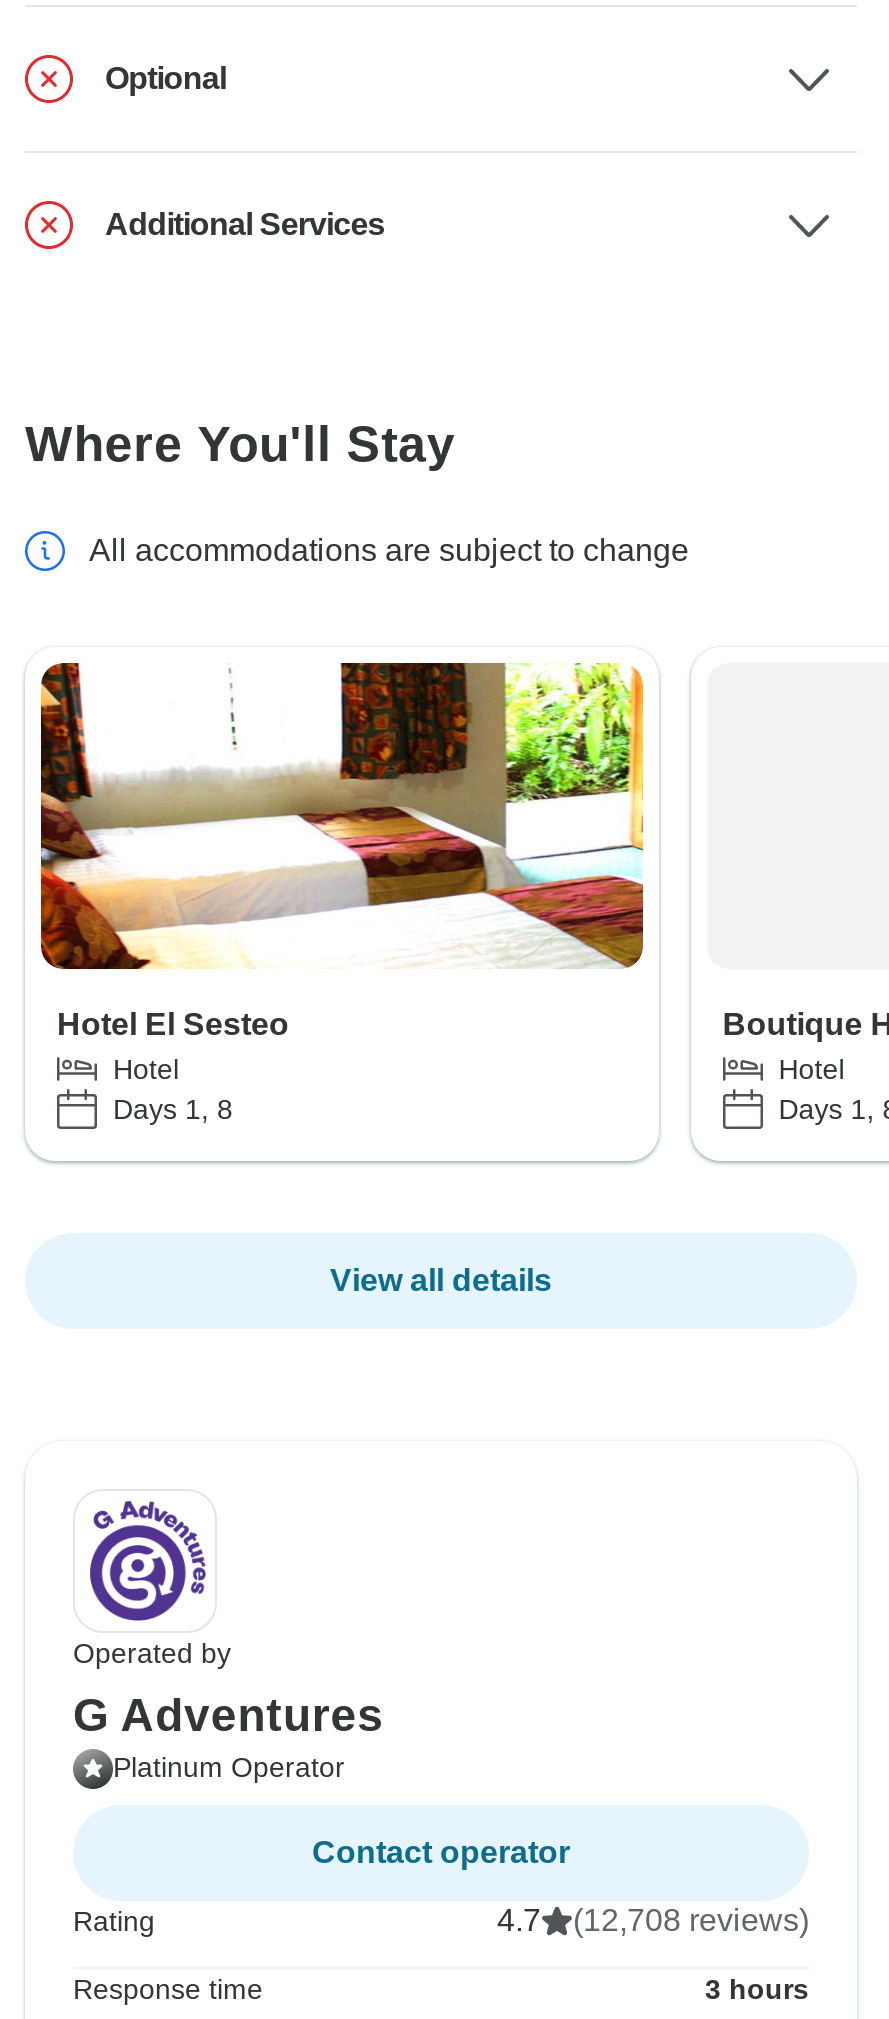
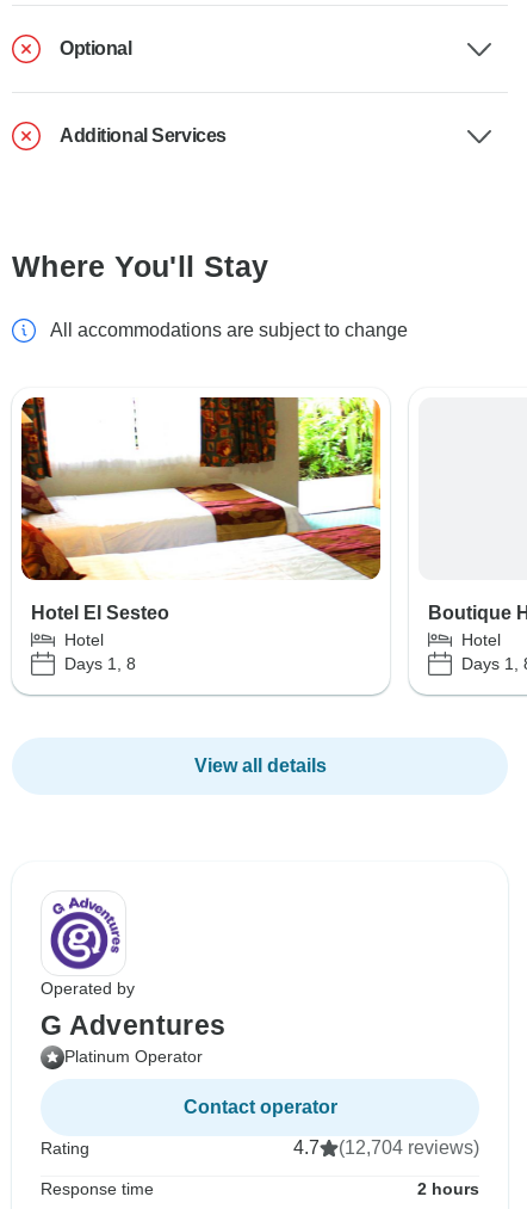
- 4.7 (12,708 reviews)
+ 4.7 (12,704 reviews)

- 3 hours
+ 2 hours
